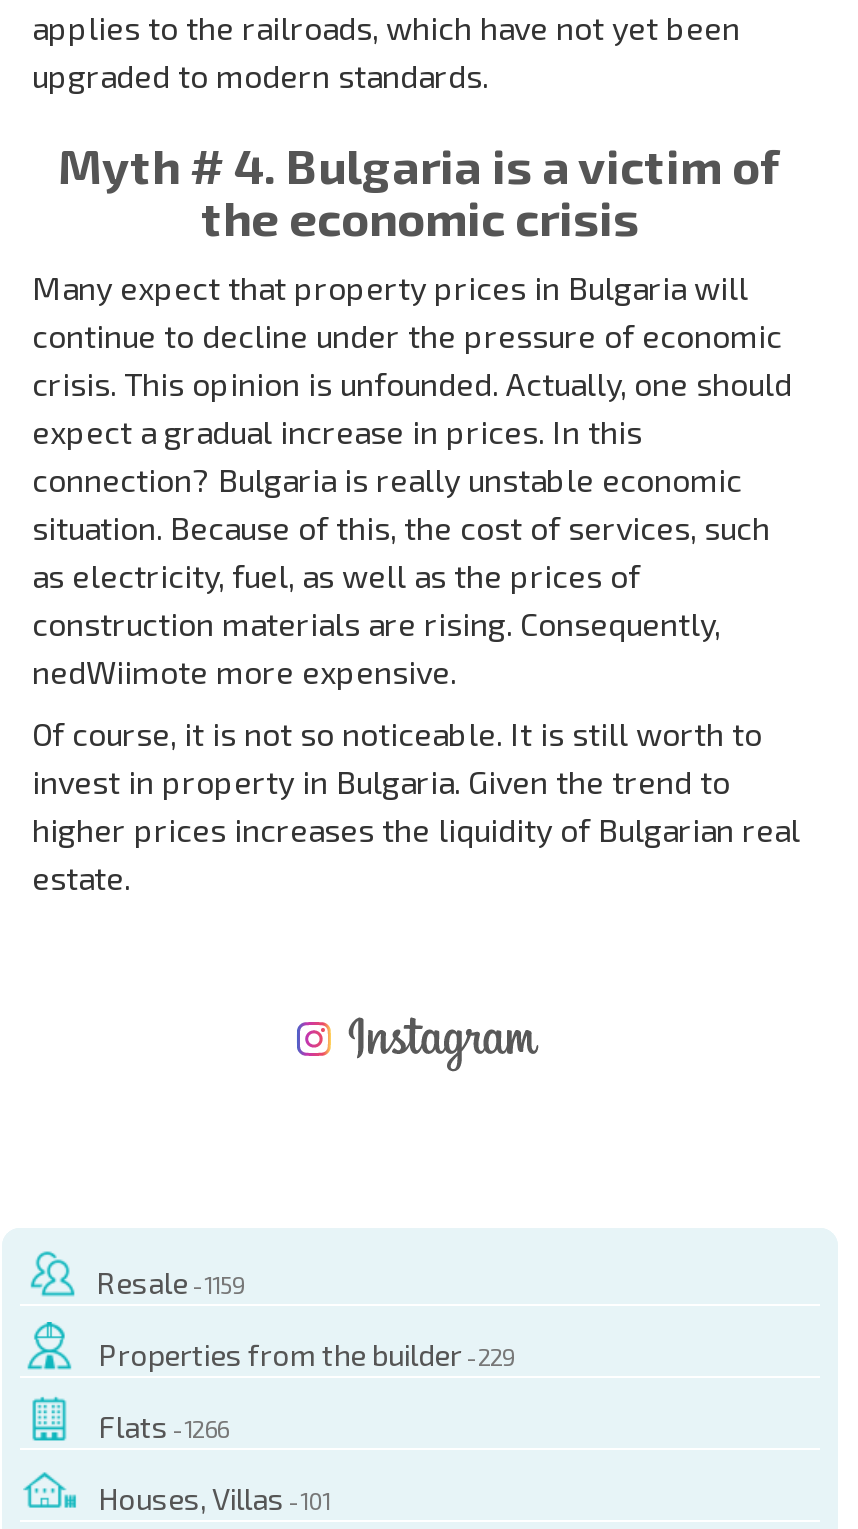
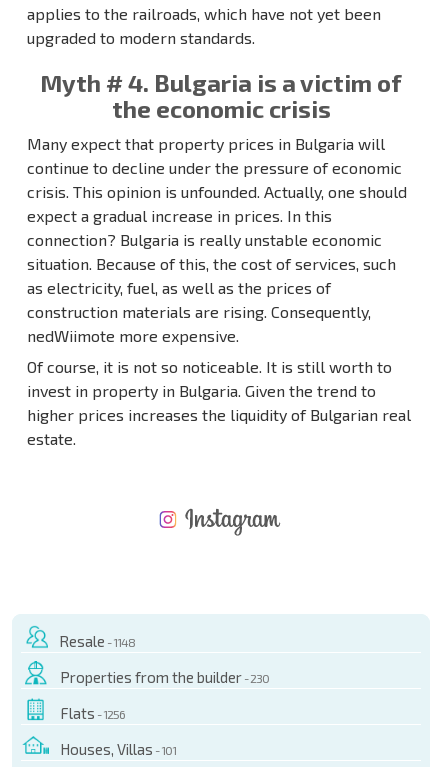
- Resale - 1159
+ Resale - 1148

- Properties from the builder - 229
+ Properties from the builder - 230

- Flats - 1266
+ Flats - 1256
